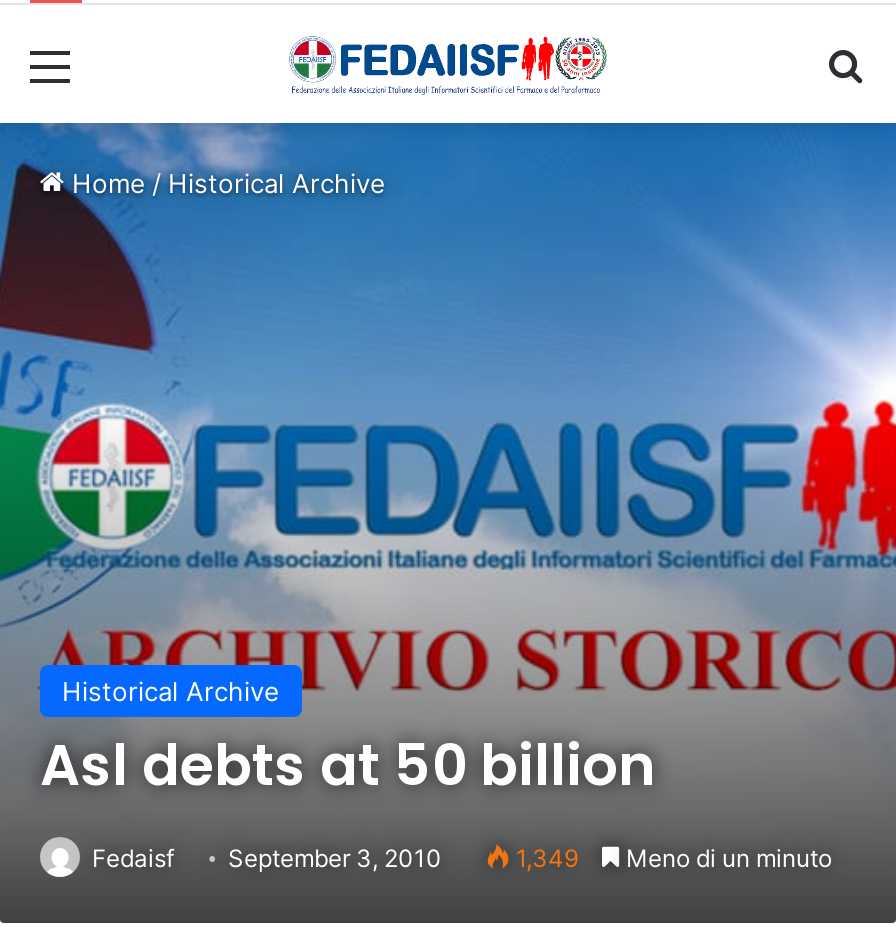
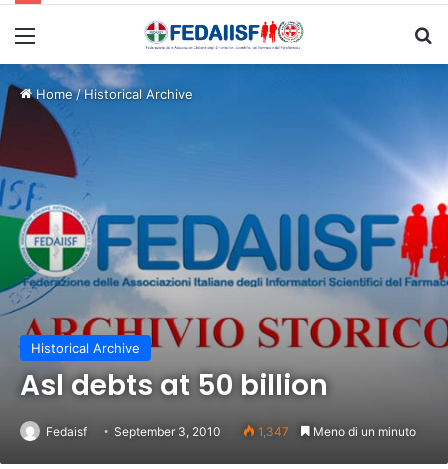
- 1,349 Meno di un minuto
+ 1,347 Meno di un minuto
